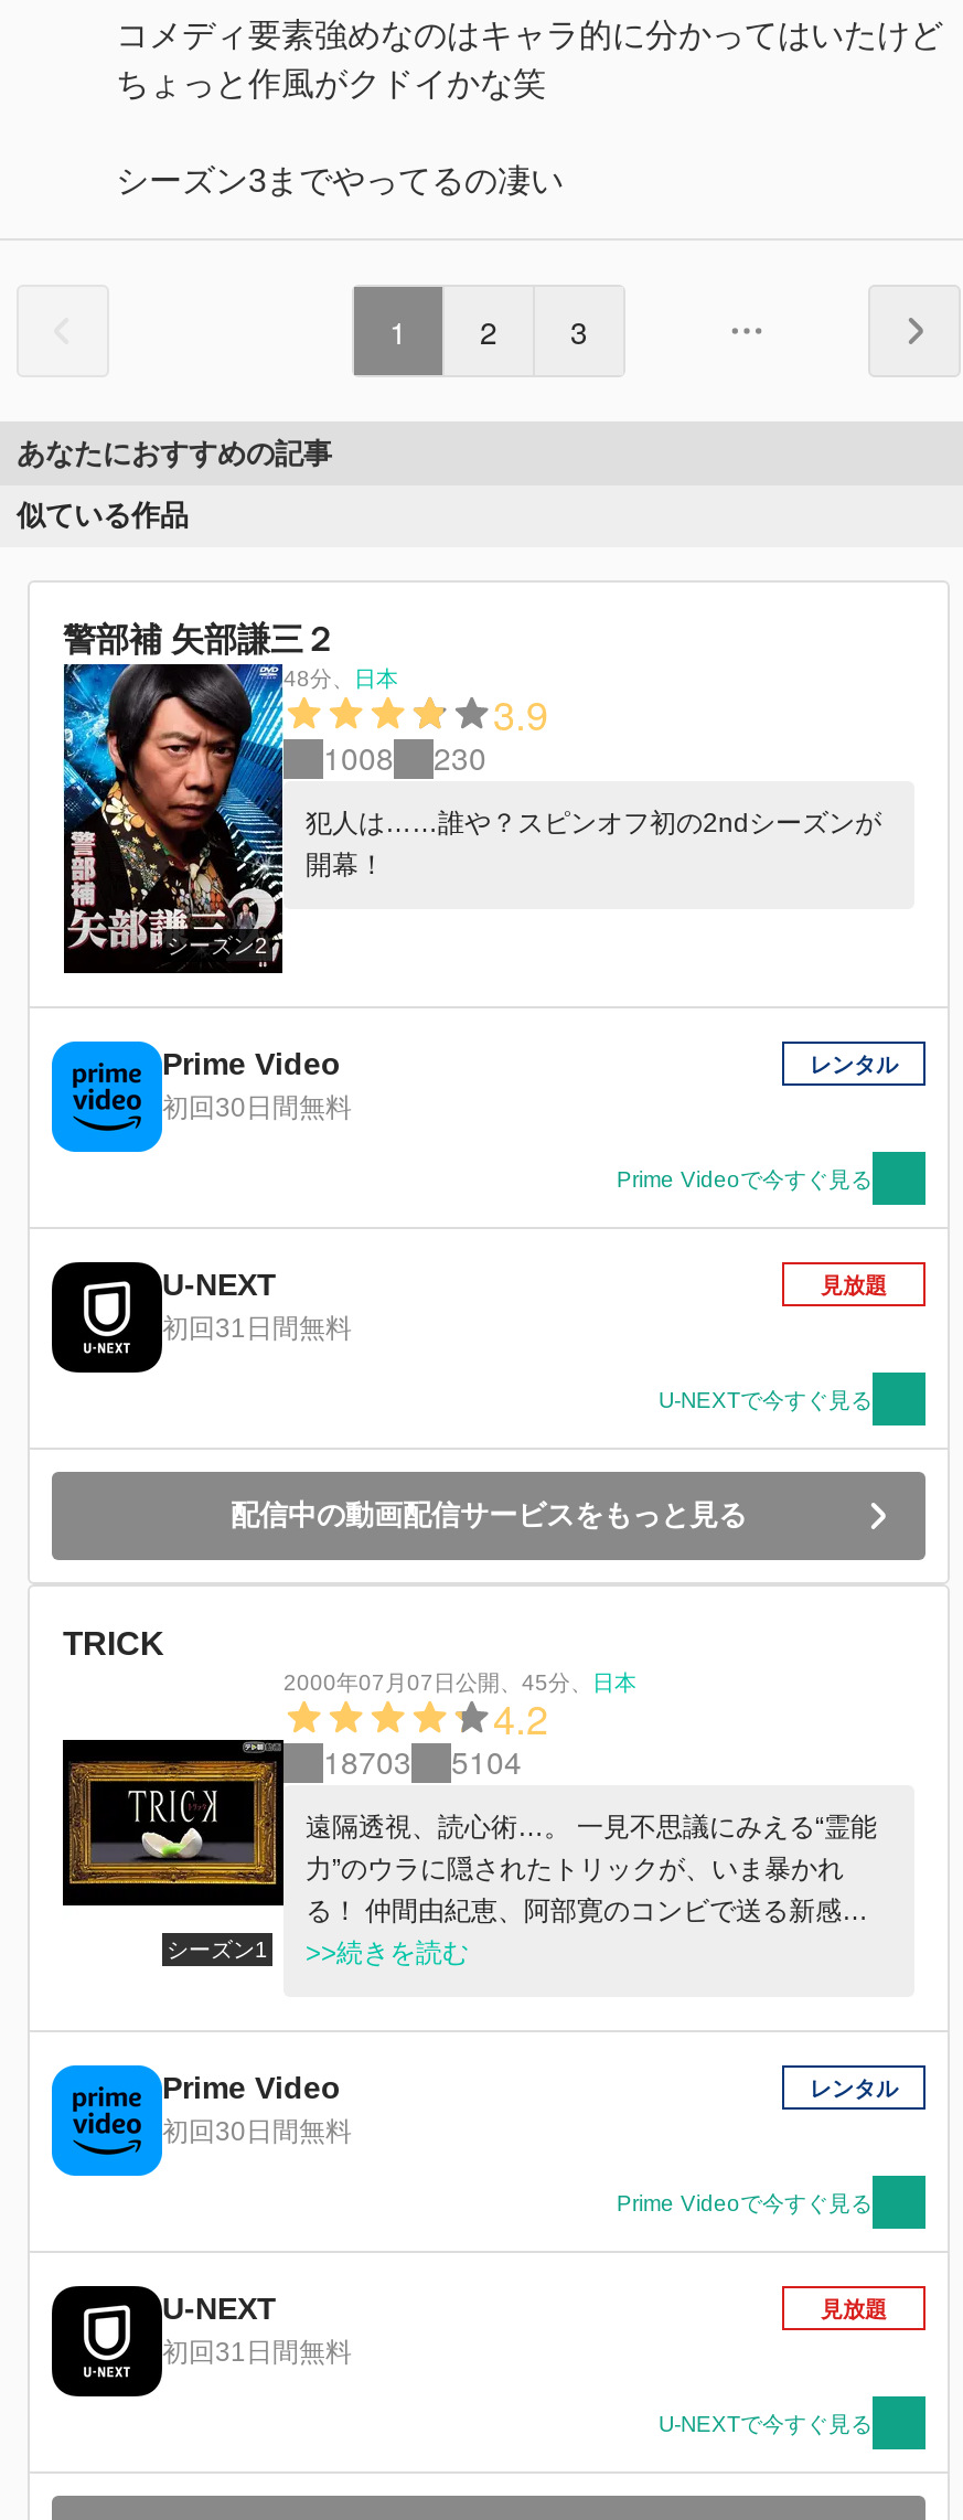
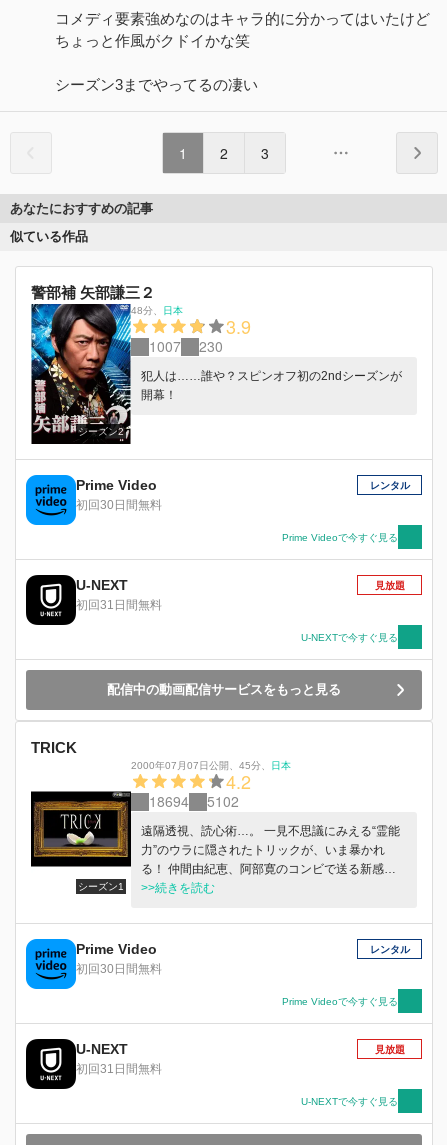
- 1008 230
+ 1007 230

- 18703
+ 18694

- 5104
+ 5102
